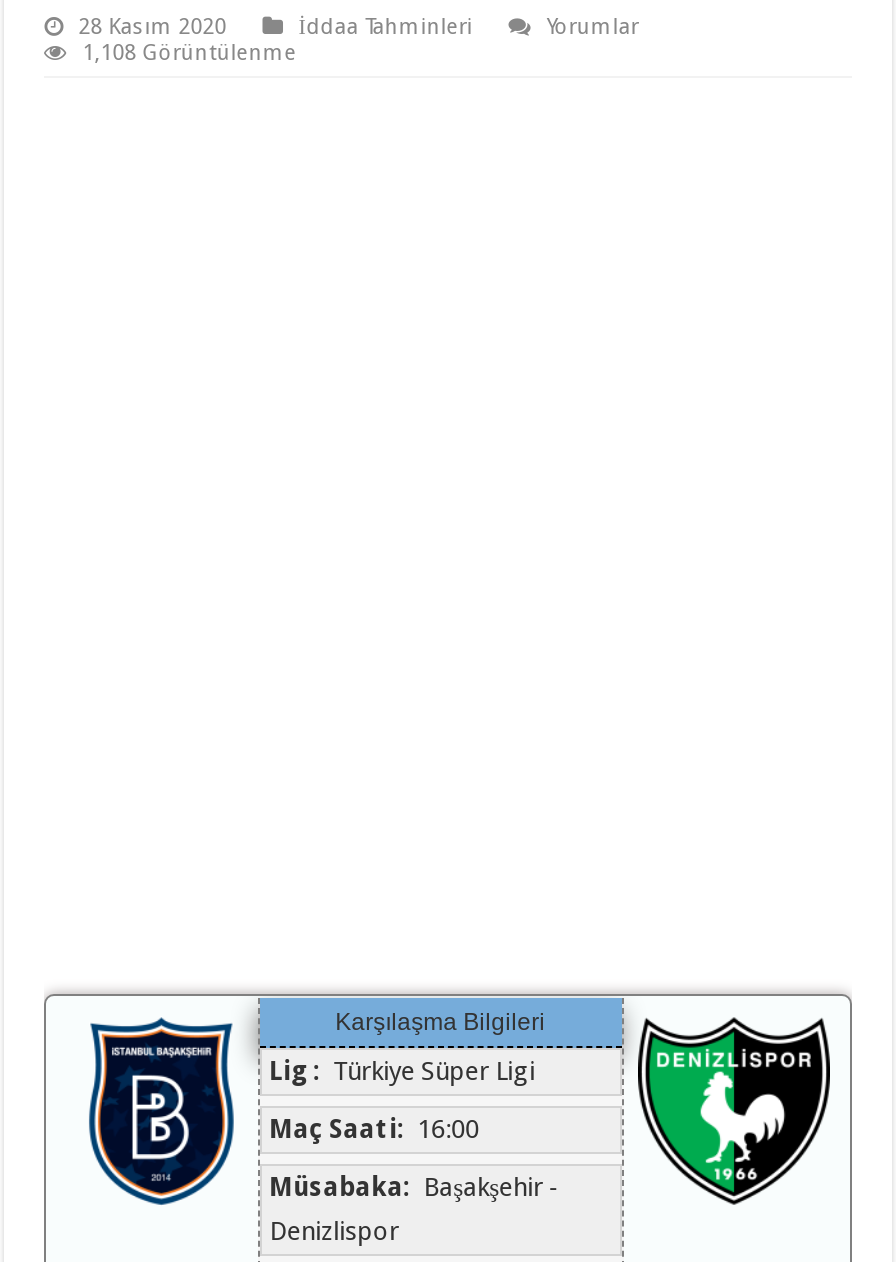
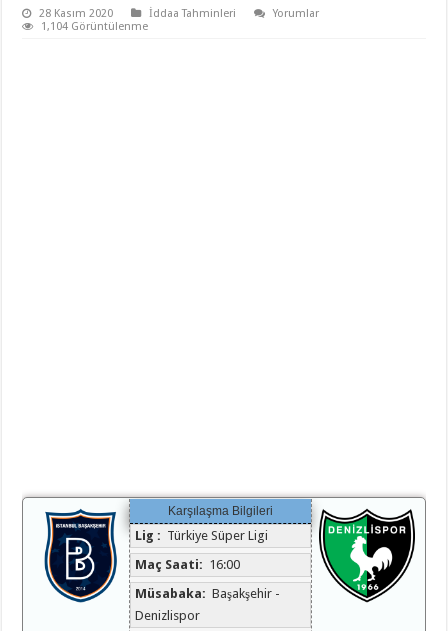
- 1,108 Görüntülenme
+ 1,104 Görüntülenme
